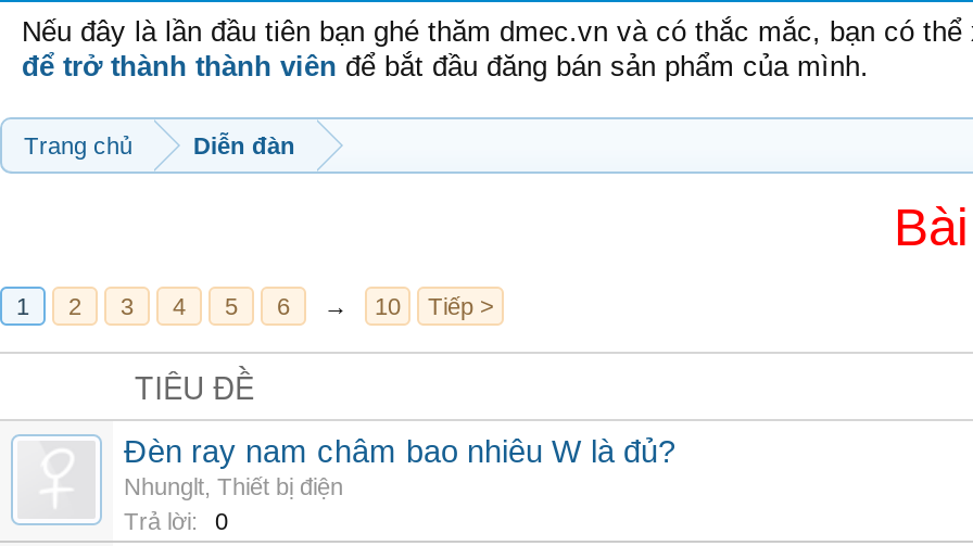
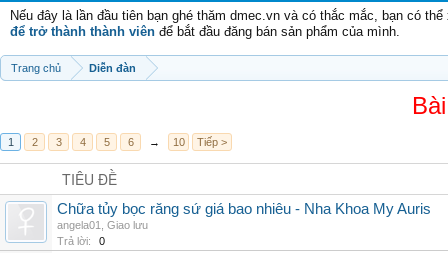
- Đèn ray nam châm bao nhiêu W là đủ?
- Nhunglt, Thiết bị điện
+ Chữa tủy bọc răng sứ giá bao nhiêu - Nha Khoa My Auris
+ angela01, Giao lưu
